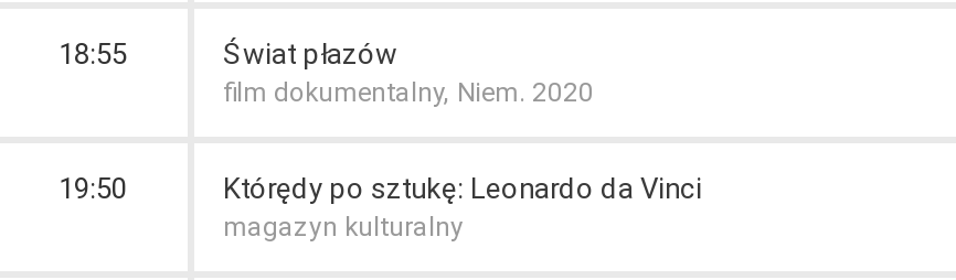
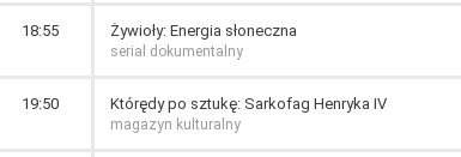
- Świat płazów
- film dokumentalny, Niem. 2020
+ Żywioły: Energia słoneczna
+ serial dokumentalny

- Którędy po sztukę: Leonardo da Vinci
+ Którędy po sztukę: Sarkofag Henryka IV
